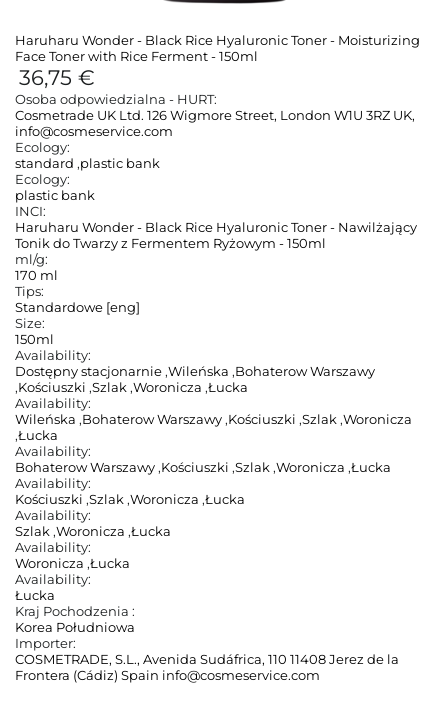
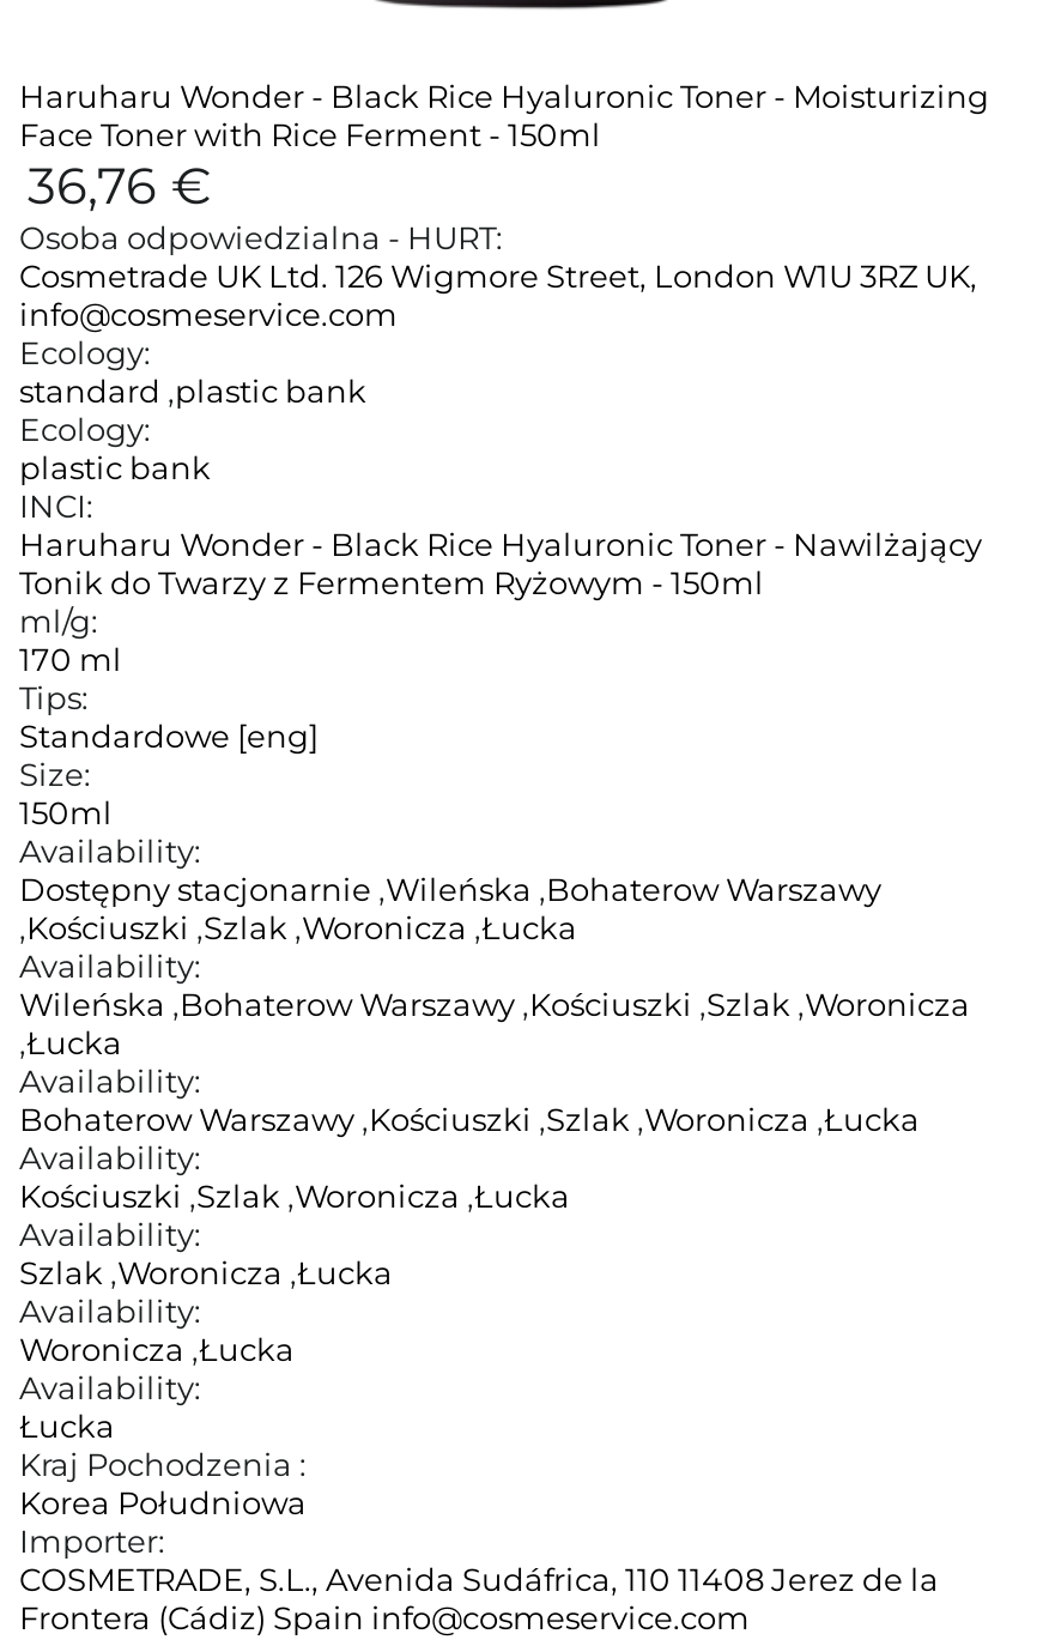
- 36,75 €
+ 36,76 €
